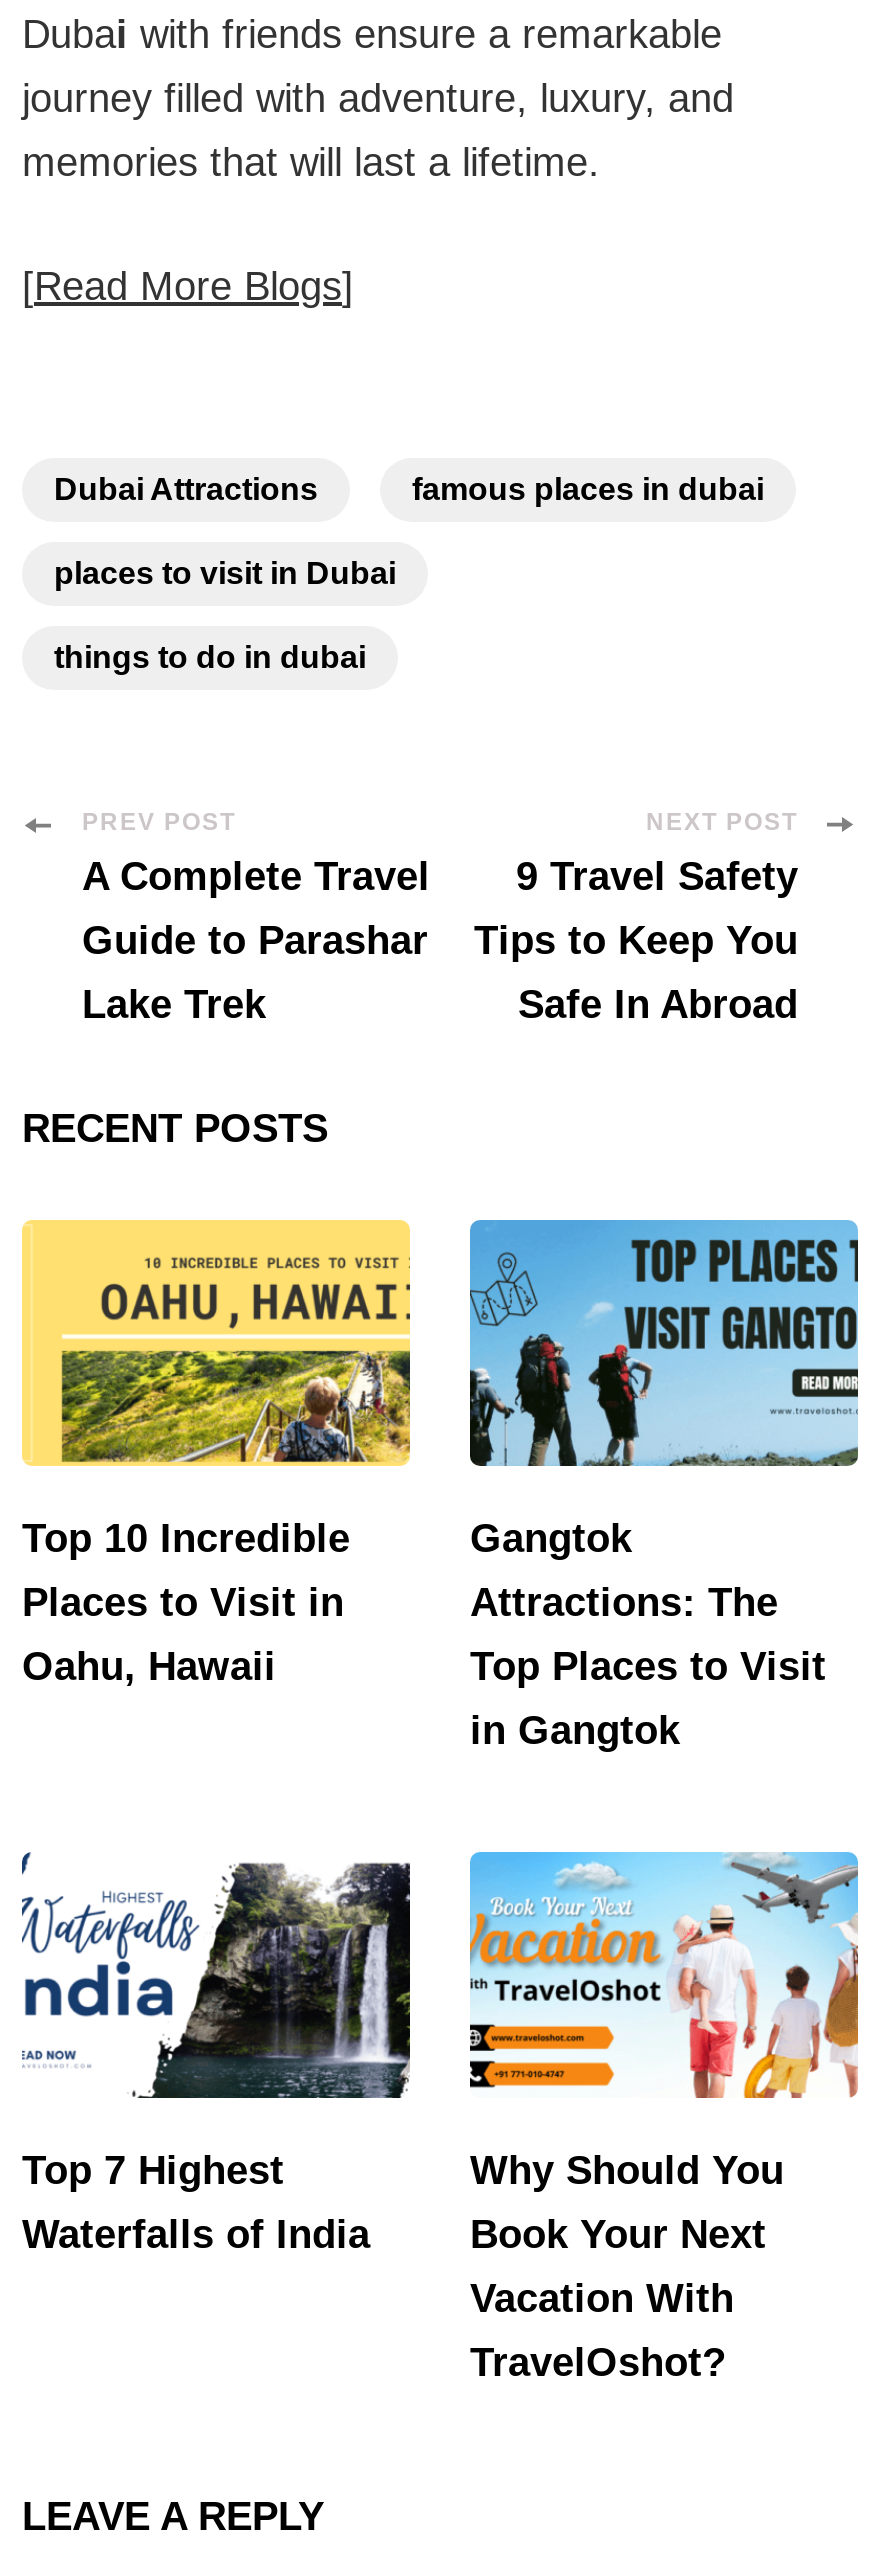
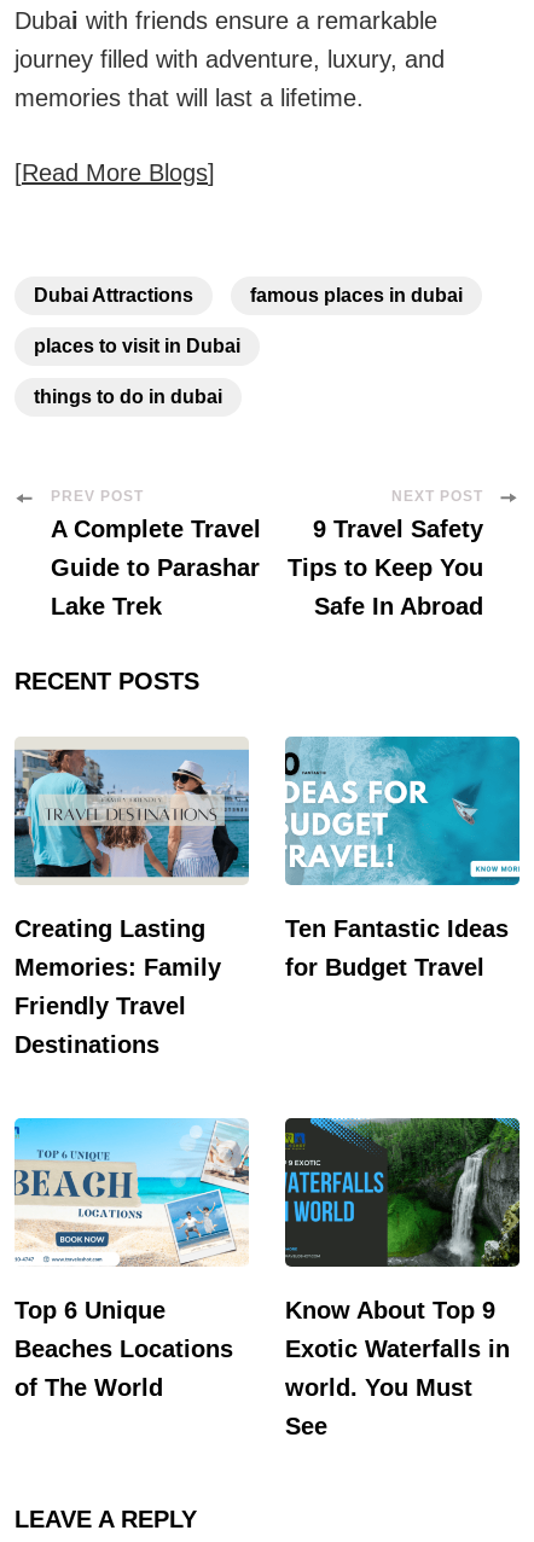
- [image]
- Top 10 Incredible
+ [image]
+ Creating Lasting

- [image]
+ [image]

- Gangtok
+ Destinations

- Places to Visit in
+ Memories: Family

- Attractions: The
+ Ten Fantastic Ideas

- Oahu, Hawaii
+ Friendly Travel

- Top Places to Visit
+ for Budget Travel

- in Gangtok
+ Top 6 Unique

- [image]
+ [image]

- [image]
- Why Should You
+ [image]
+ Know About Top 9

- Top 7 Highest
+ Beaches Locations

- Waterfalls of India
+ of The World

- Book Your Next
+ Exotic Waterfalls in

- Vacation With
+ world. You Must

- TravelOshot?
+ See
